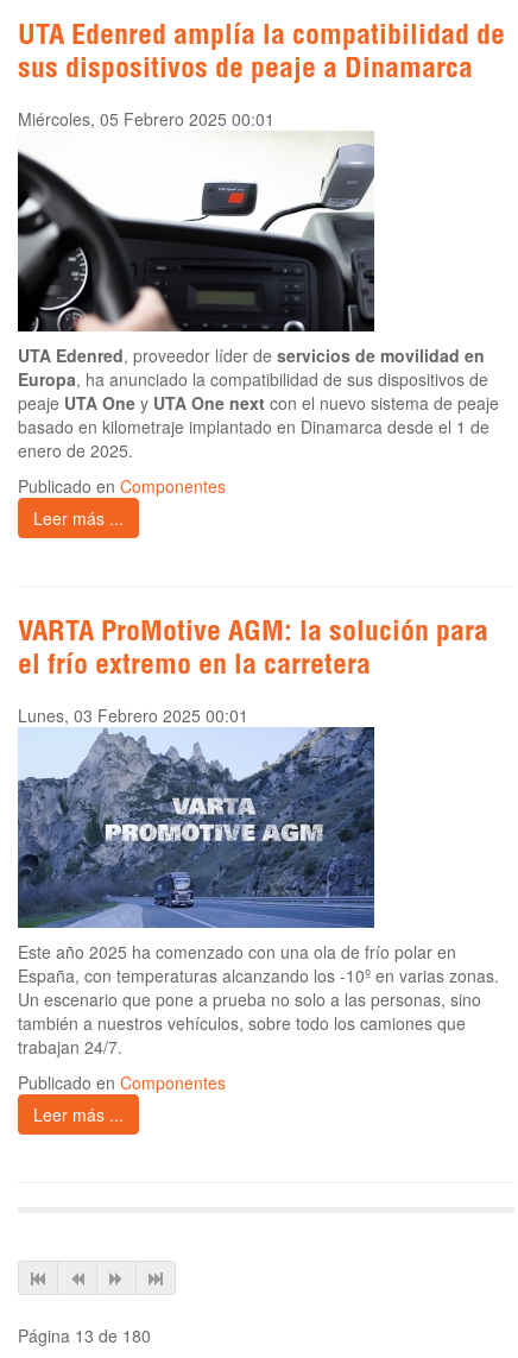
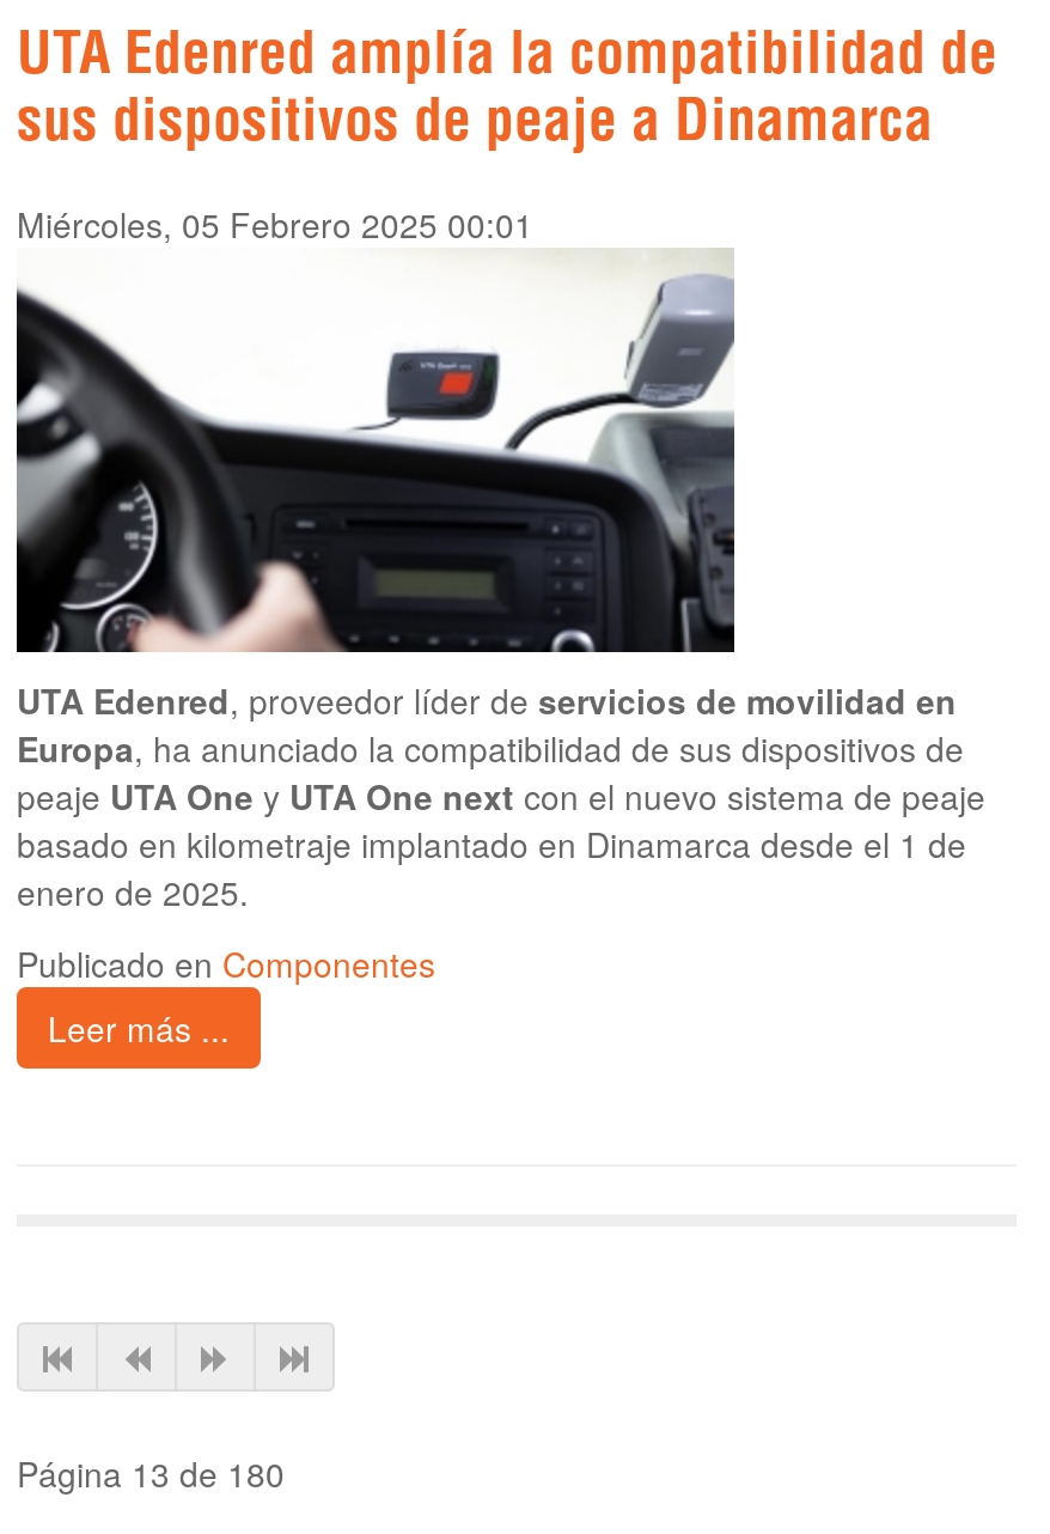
- [image]
- VARTA ProMotive AGM: la solución para
- el frío extremo en la carretera
- Lunes, 03 Febrero 2025 00:01

- Este año 2025 ha comenzado con una ola de frío polar en
- España, con temperaturas alcanzando los -10º en varias zonas.
- Un escenario que pone a prueba no solo a las personas, sino
- también a nuestros vehículos, sobre todo los camiones que
- trabajan 24/7.
- Publicado en Componentes
- Leer más ...
